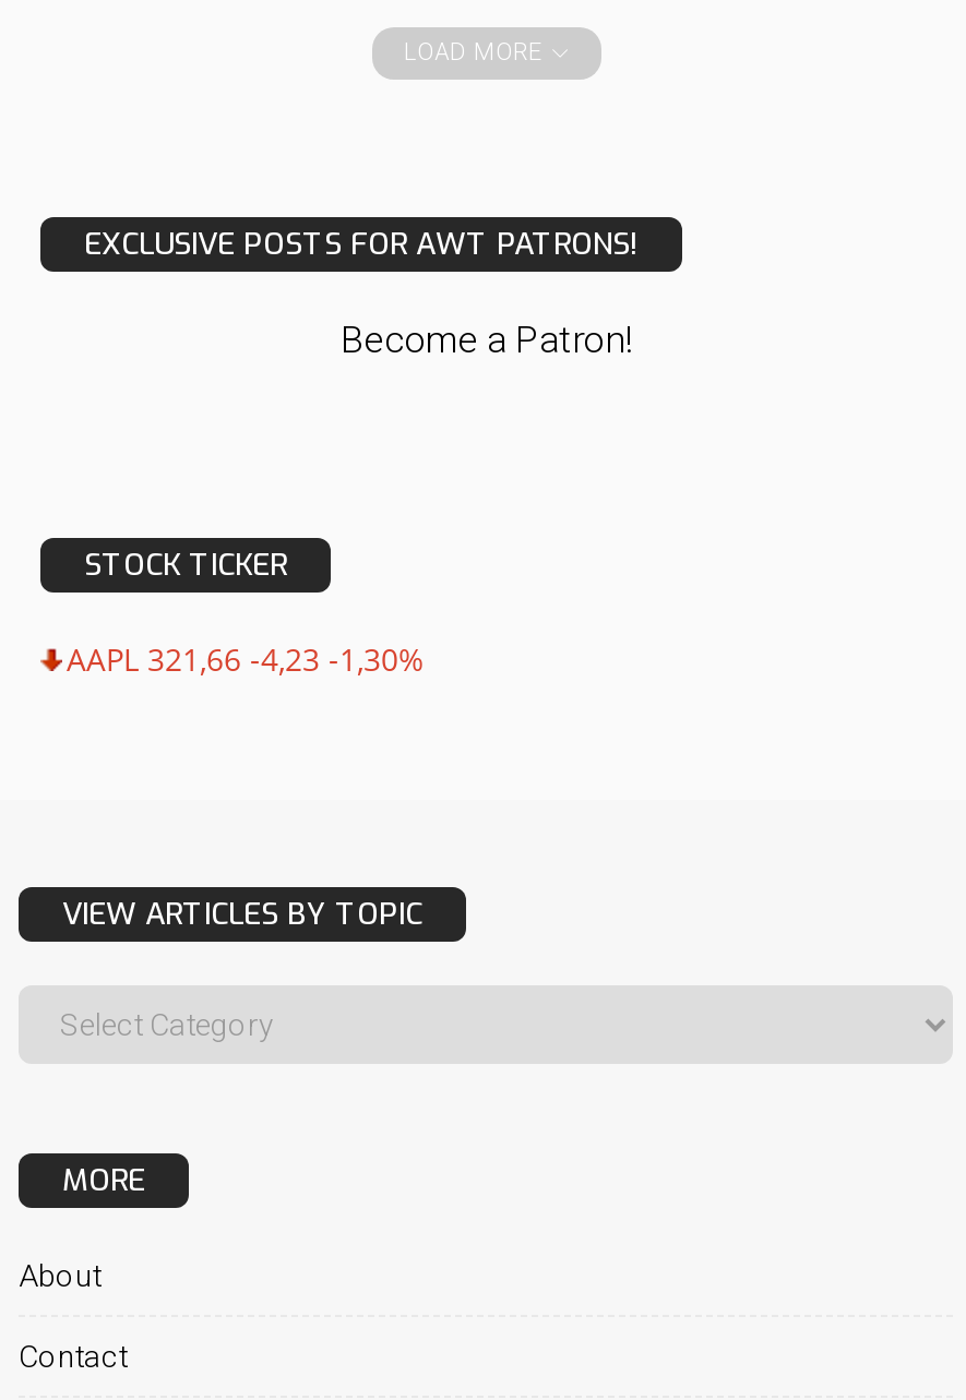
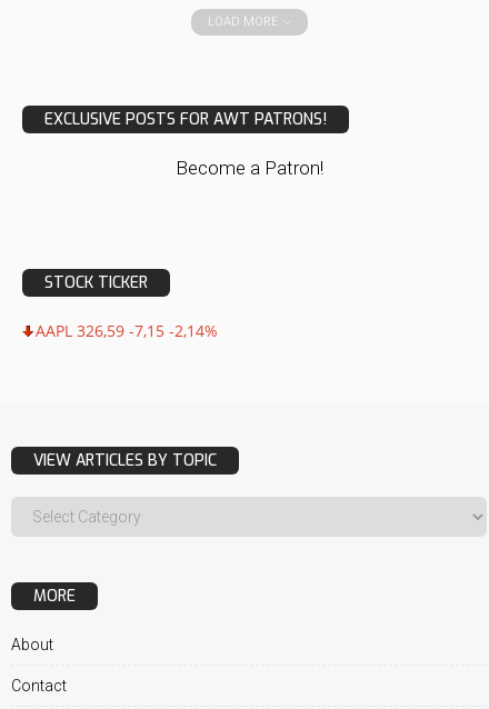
- AAPL 321,66 -4,23 -1,30%
+ AAPL 326,59 -7,15 -2,14%
